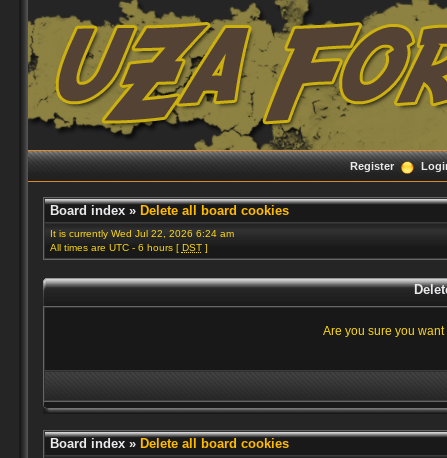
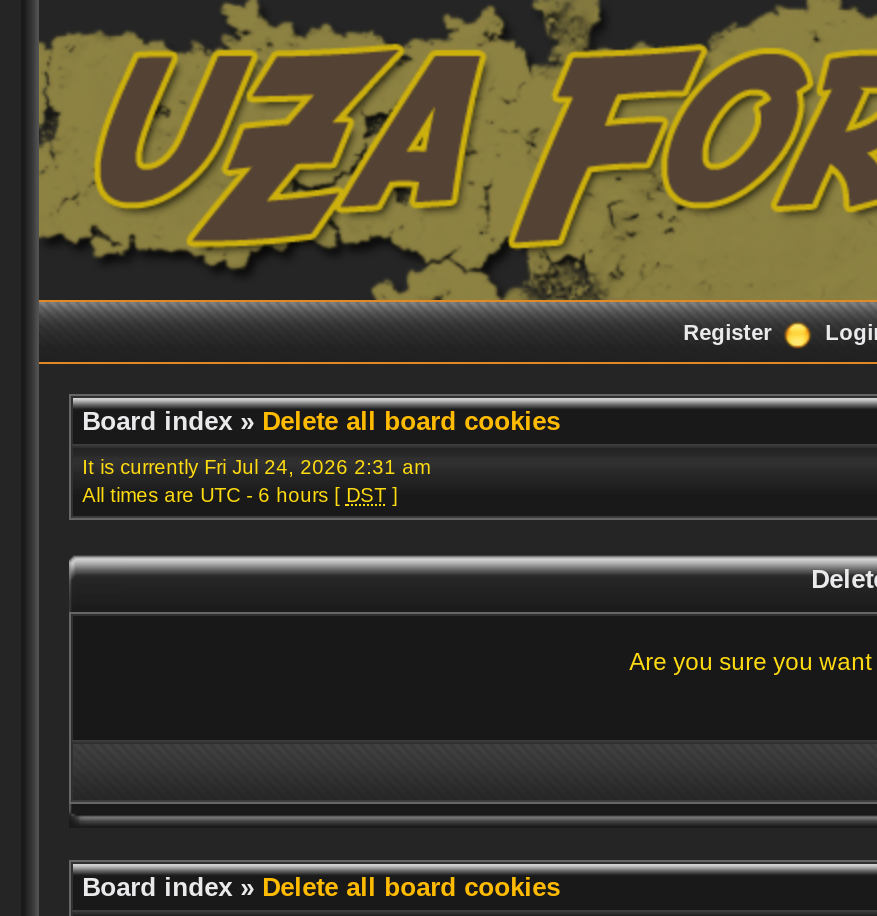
- It is currently Wed Jul 22, 2026 6:24 am
+ It is currently Fri Jul 24, 2026 2:31 am
